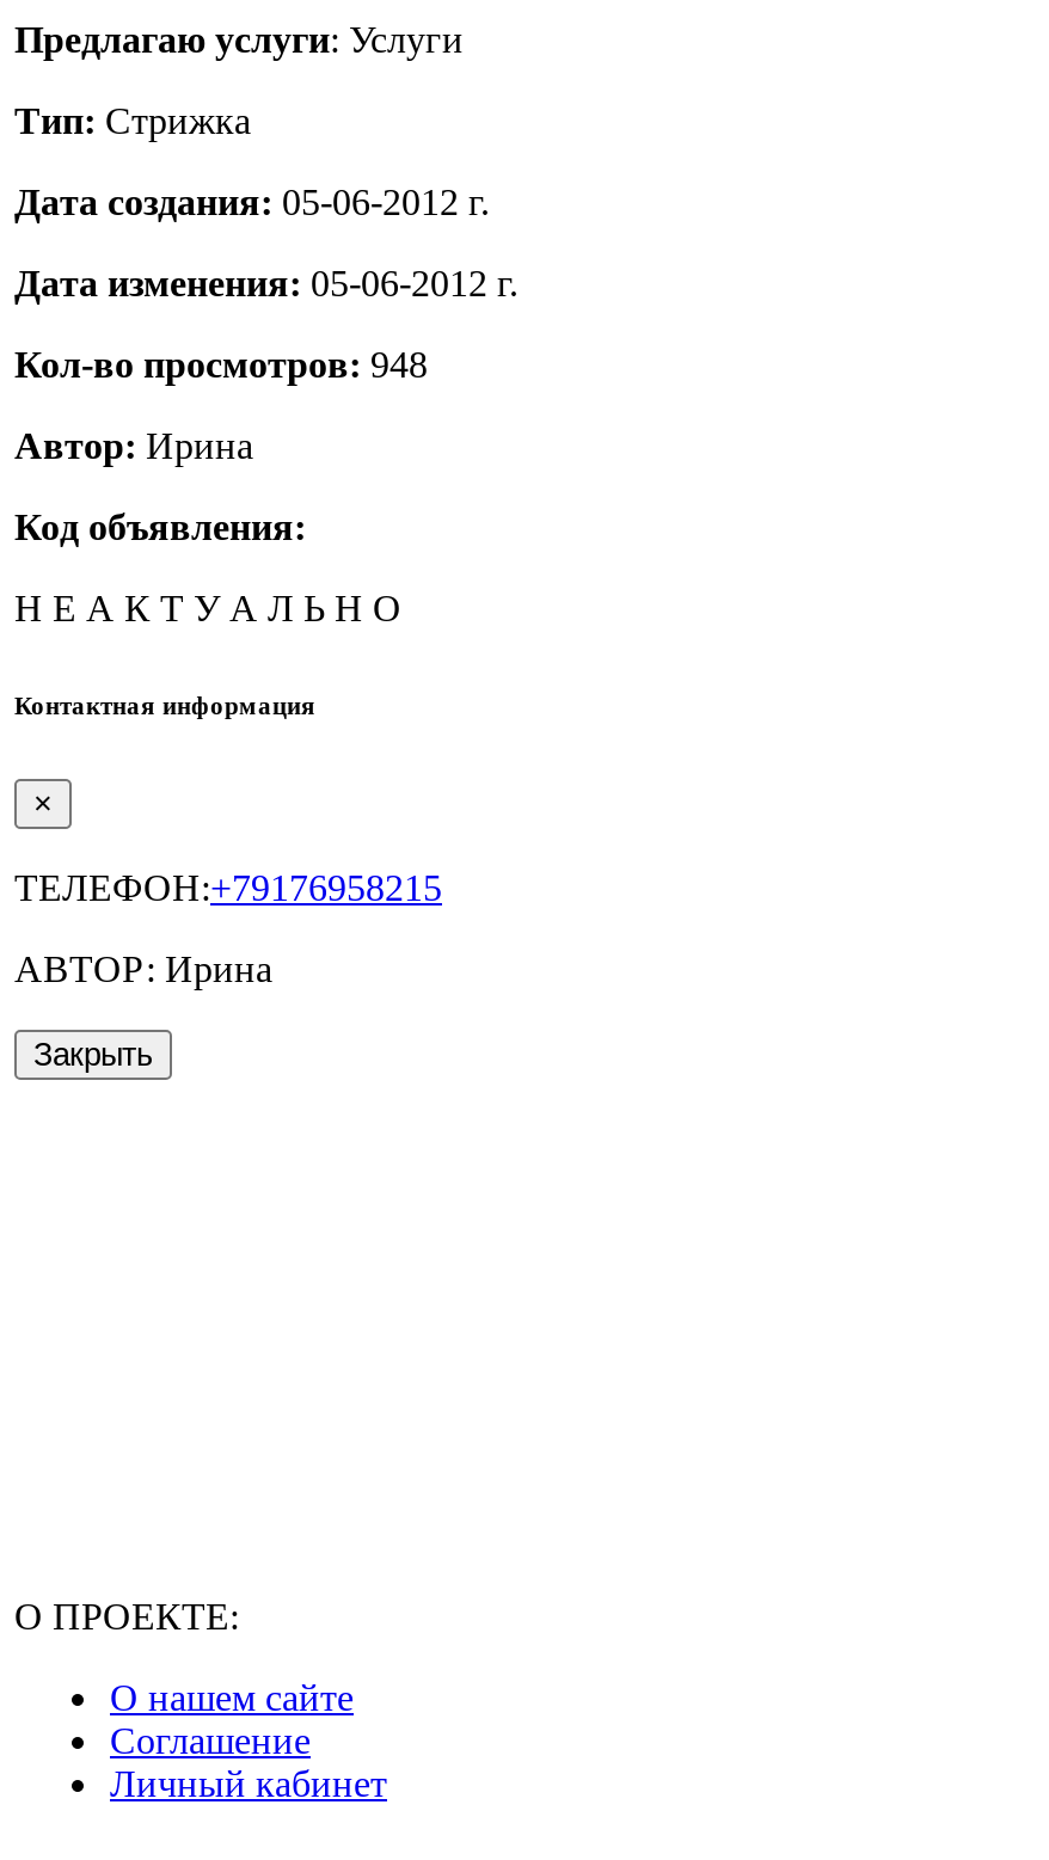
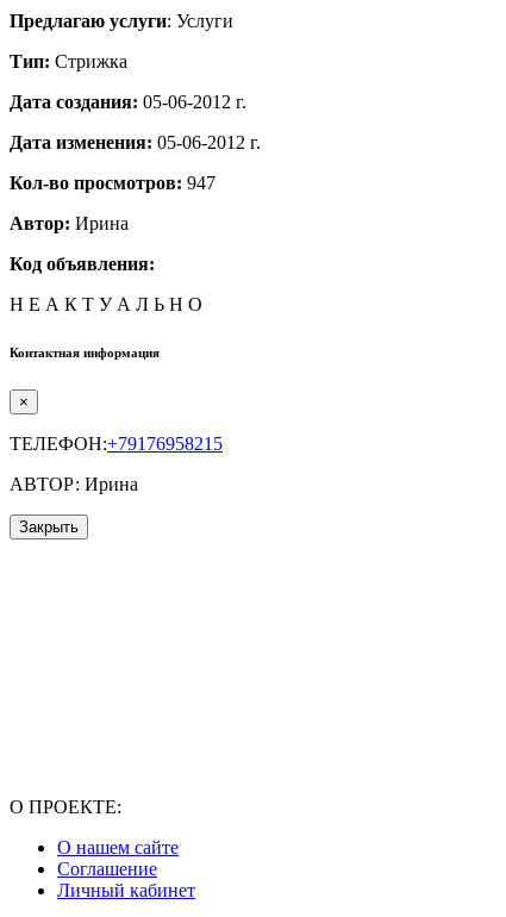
- Кол-во просмотров: 948
+ Кол-во просмотров: 947
